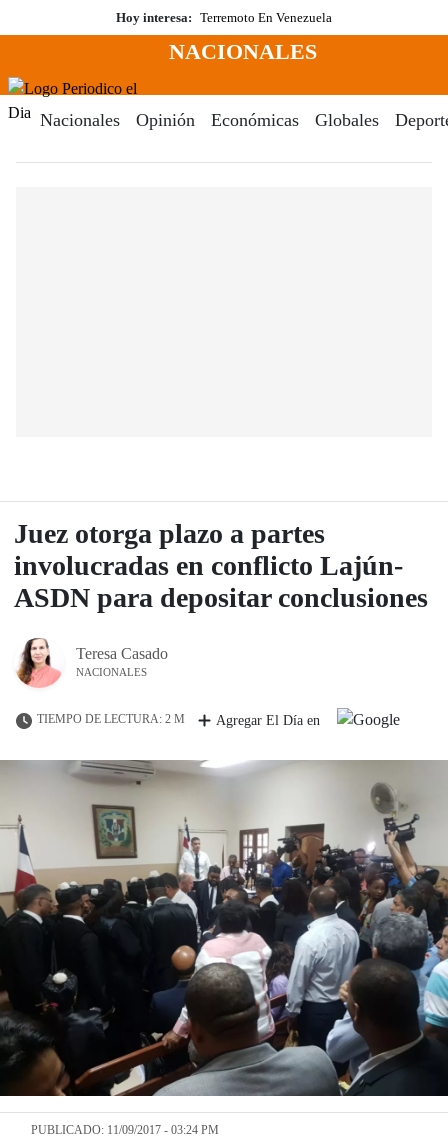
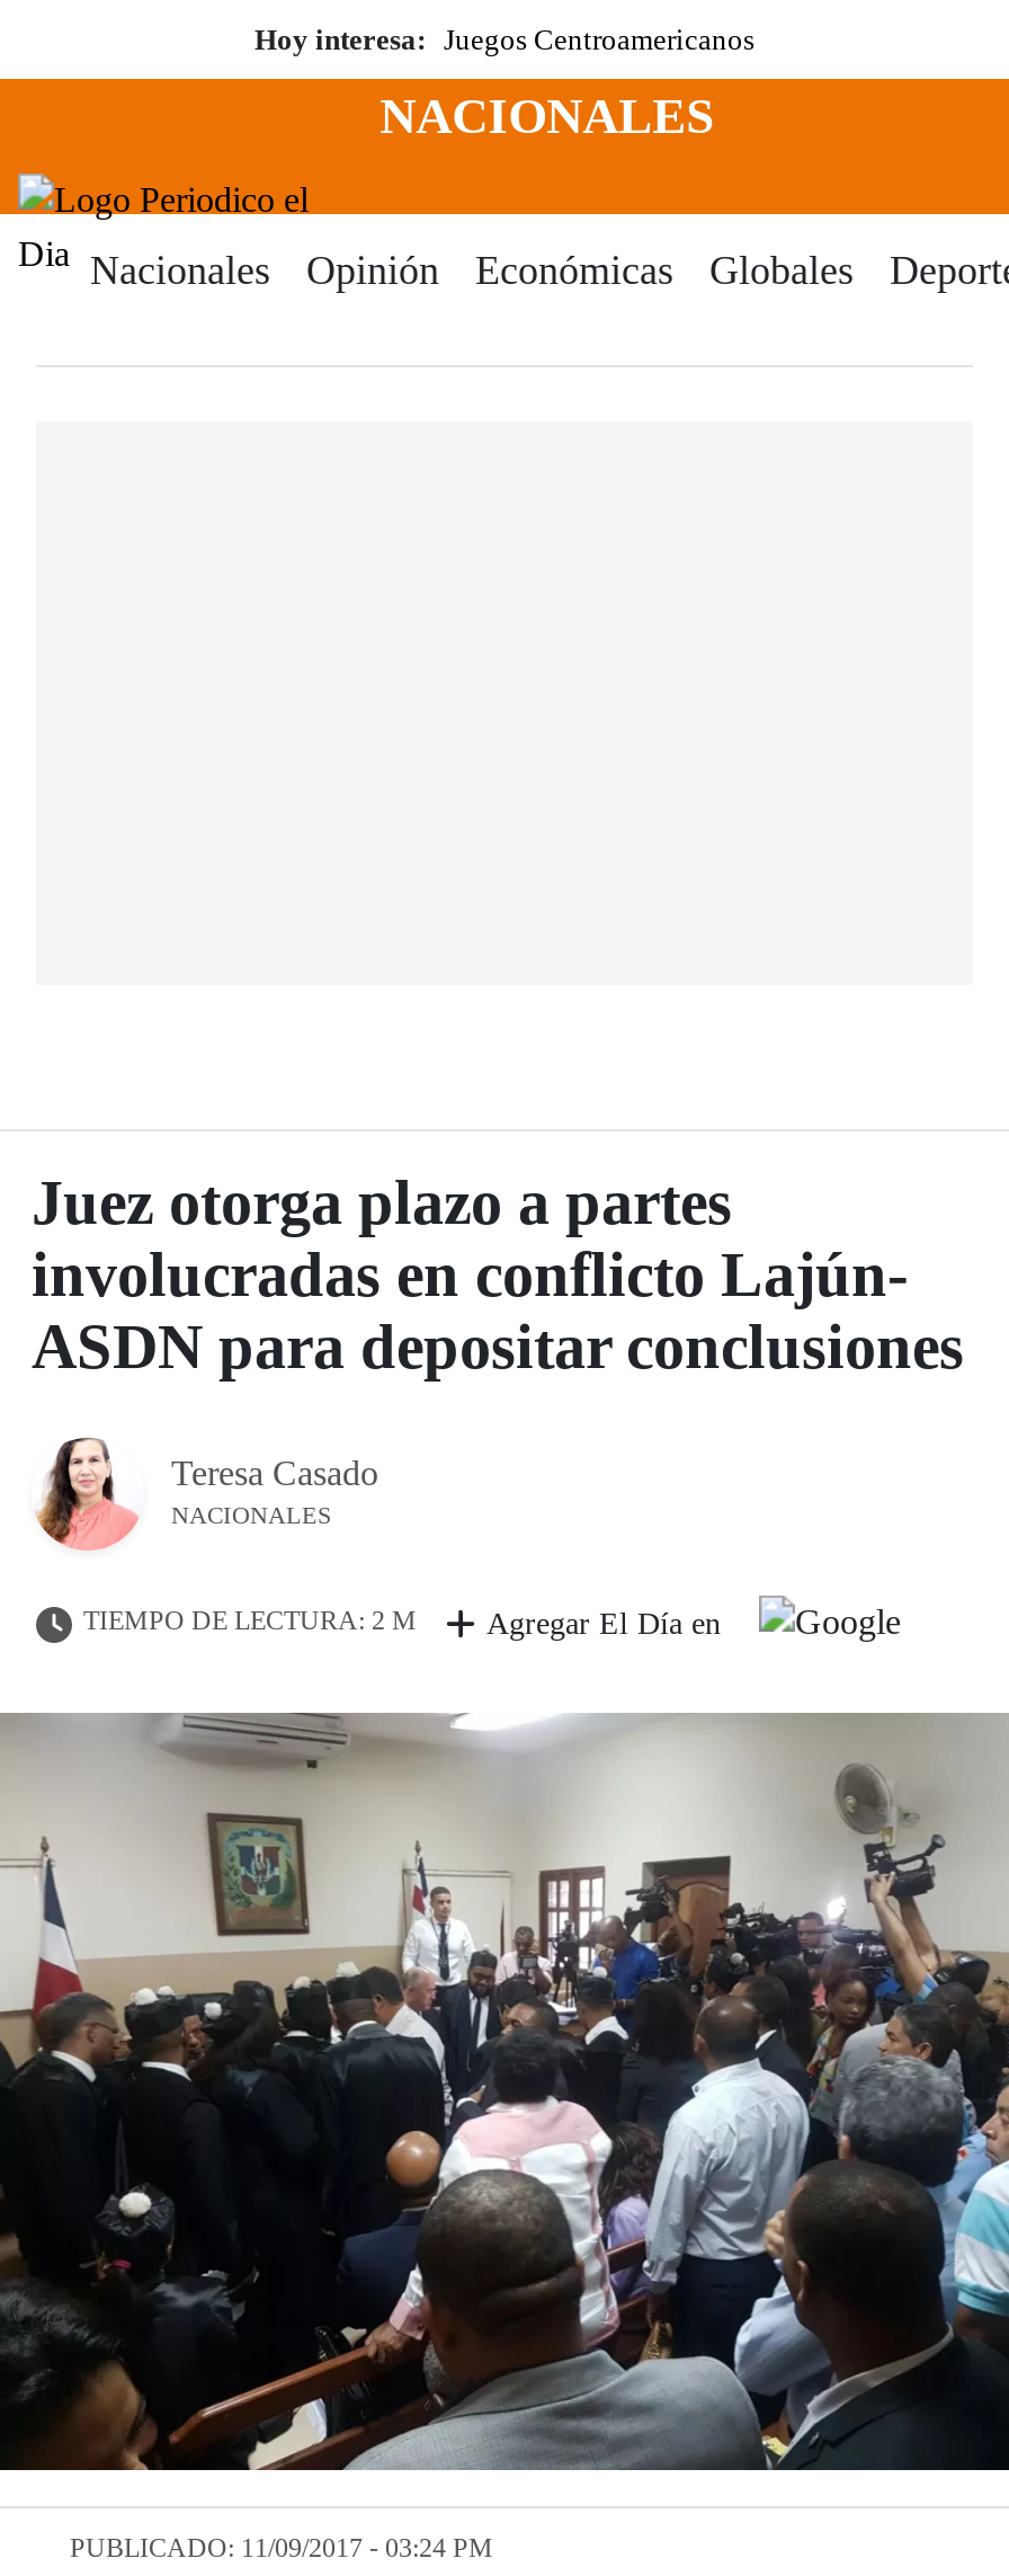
- Hoy interesa: Terremoto En Venezuela
+ Hoy interesa: Juegos Centroamericanos
